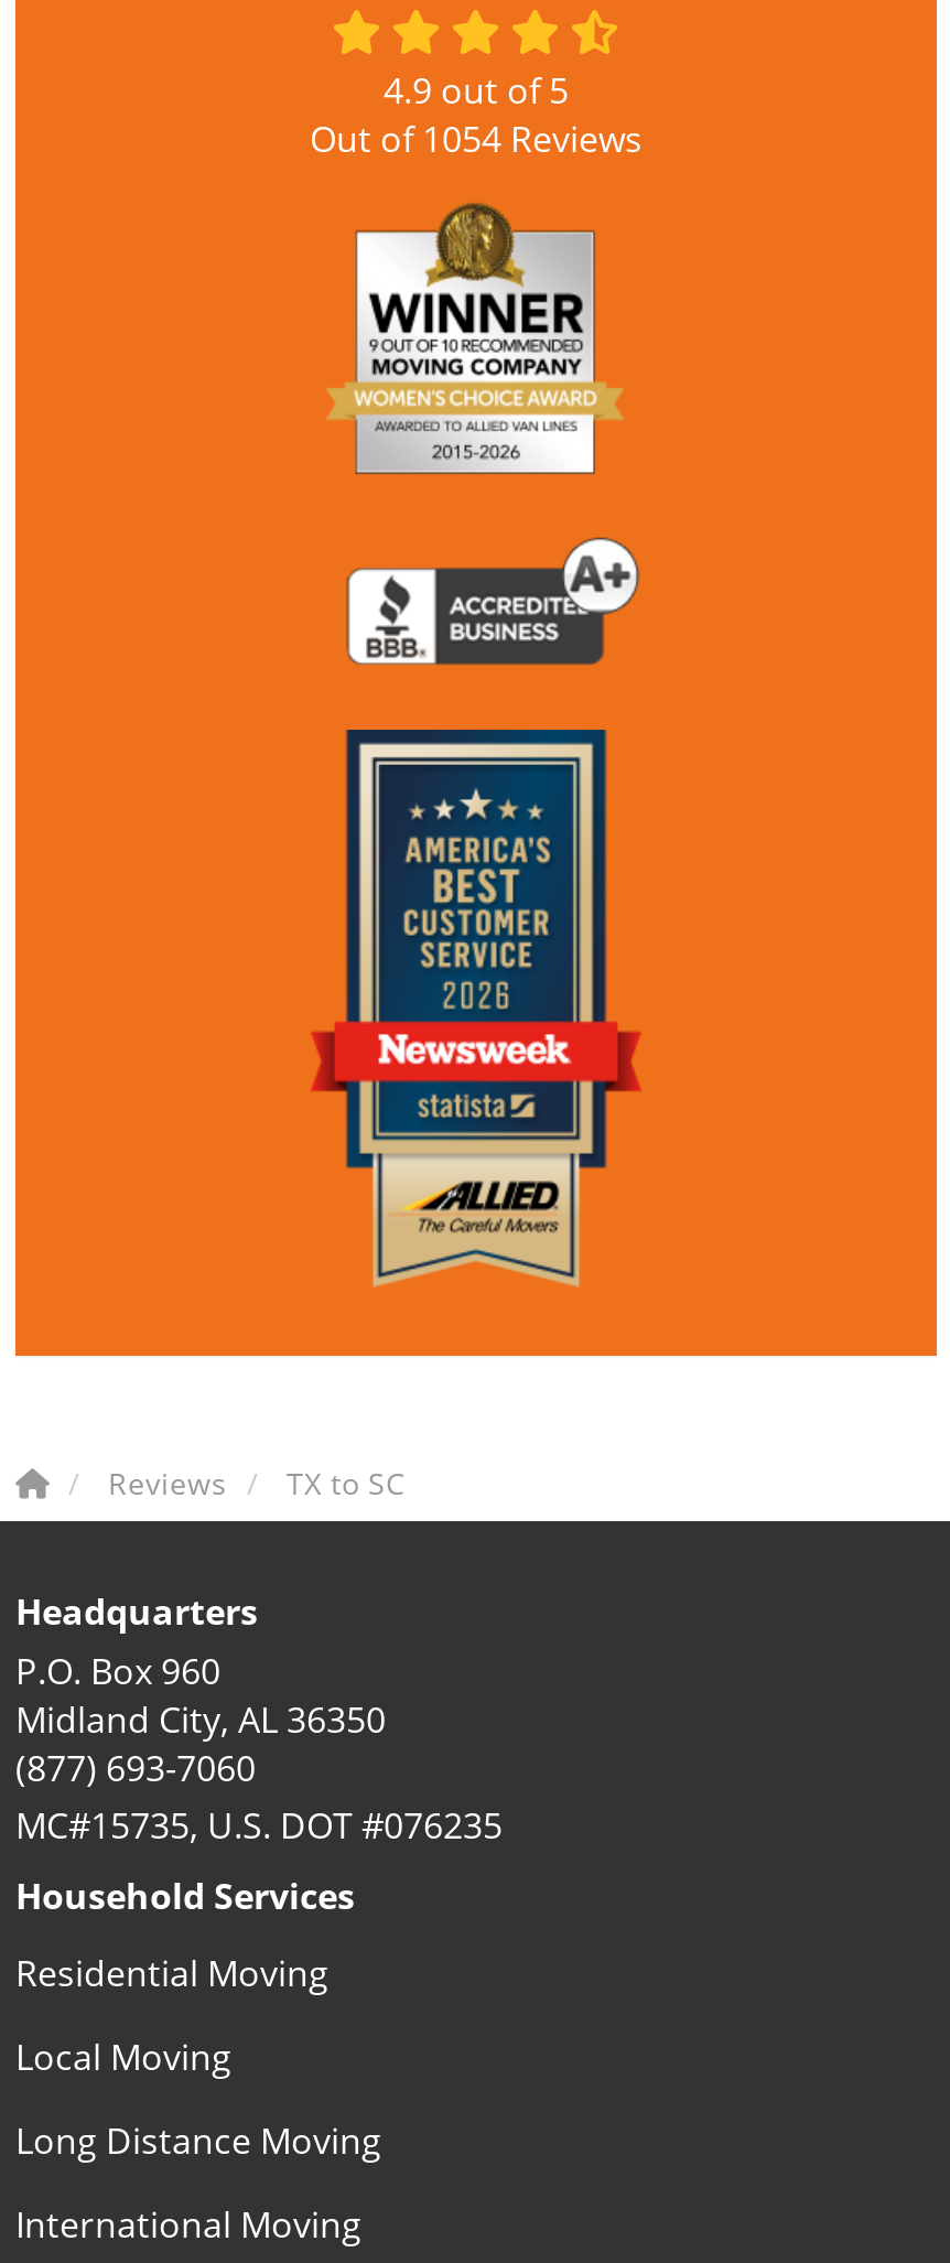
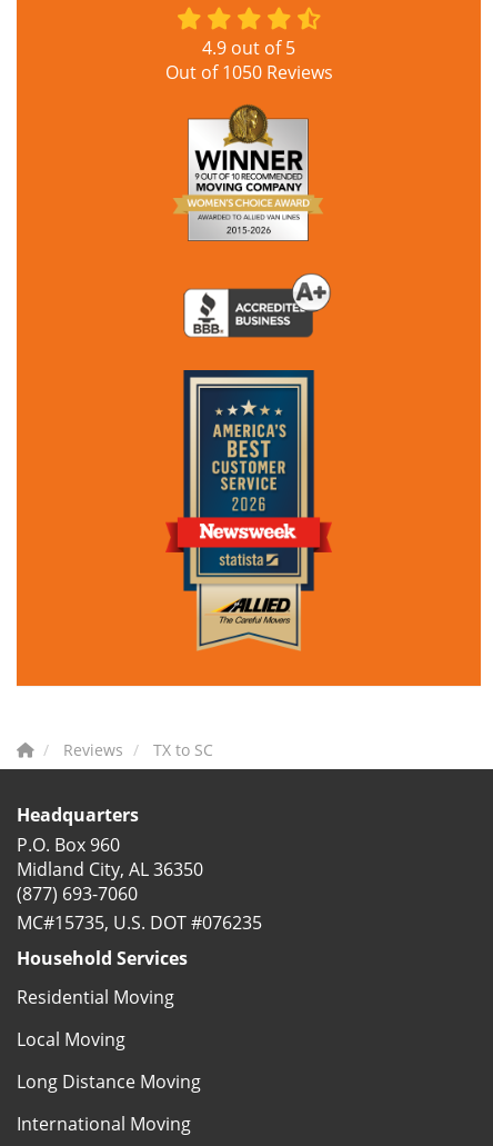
- Out of 1054 Reviews
+ Out of 1050 Reviews
